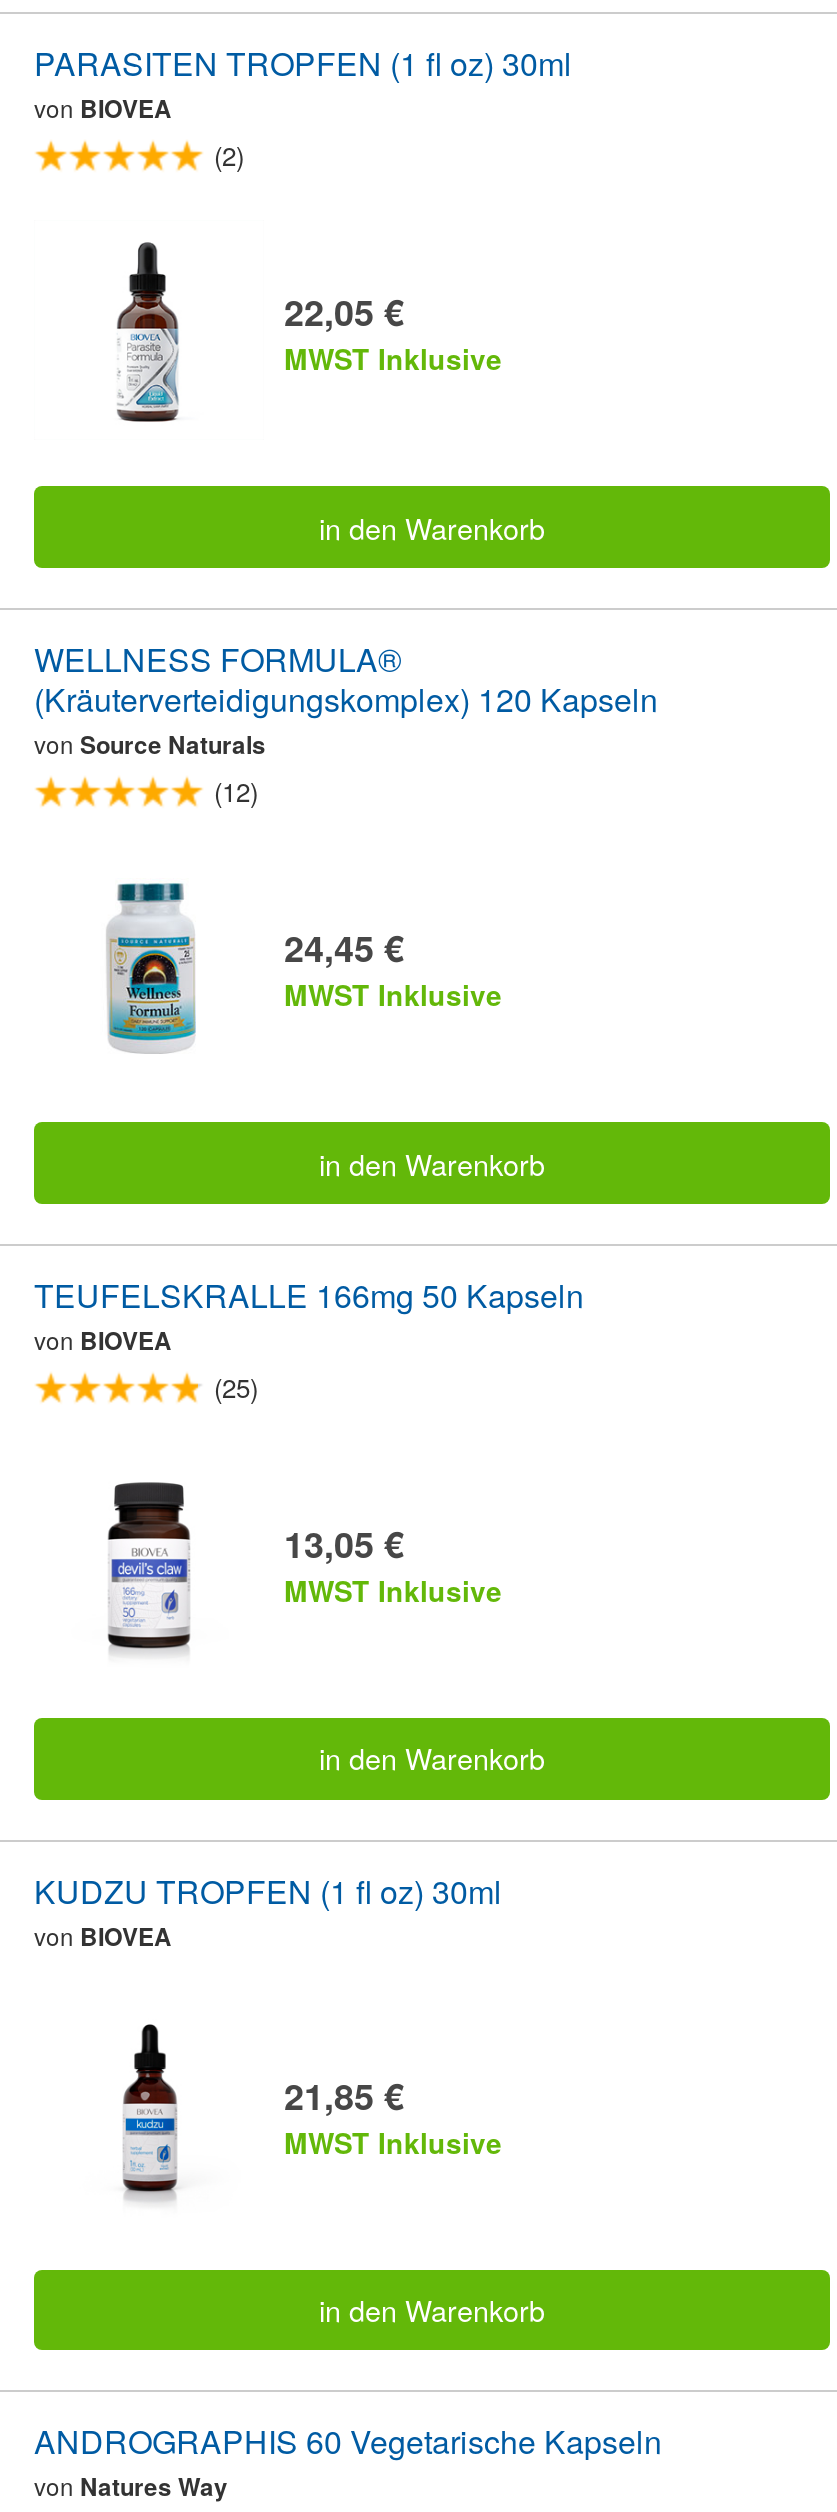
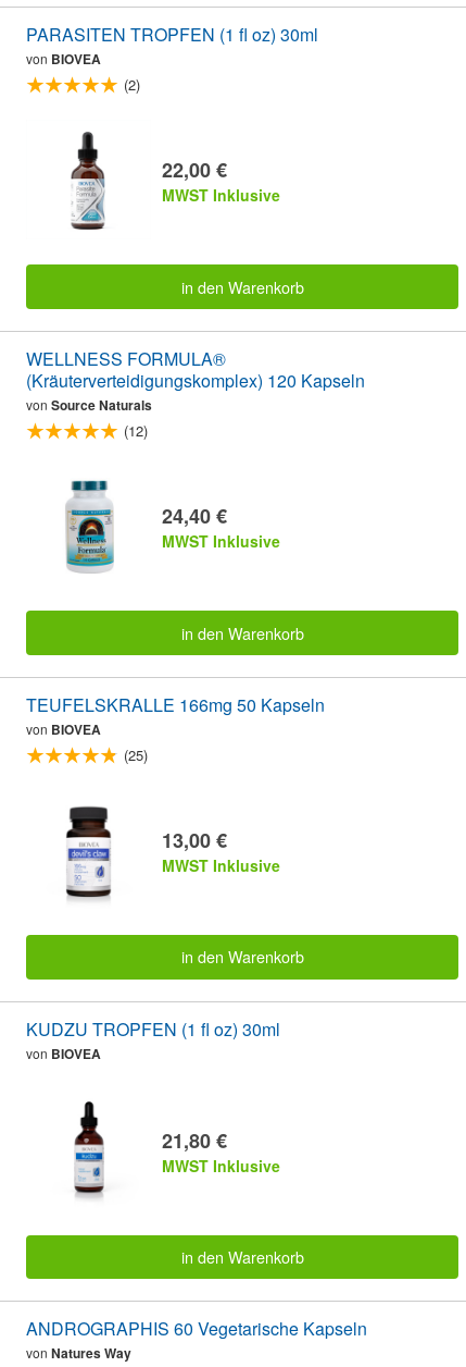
- 22,05 €
+ 22,00 €

- 24,45 €
+ 24,40 €

- 13,05 €
+ 13,00 €

- 21,85 €
+ 21,80 €
